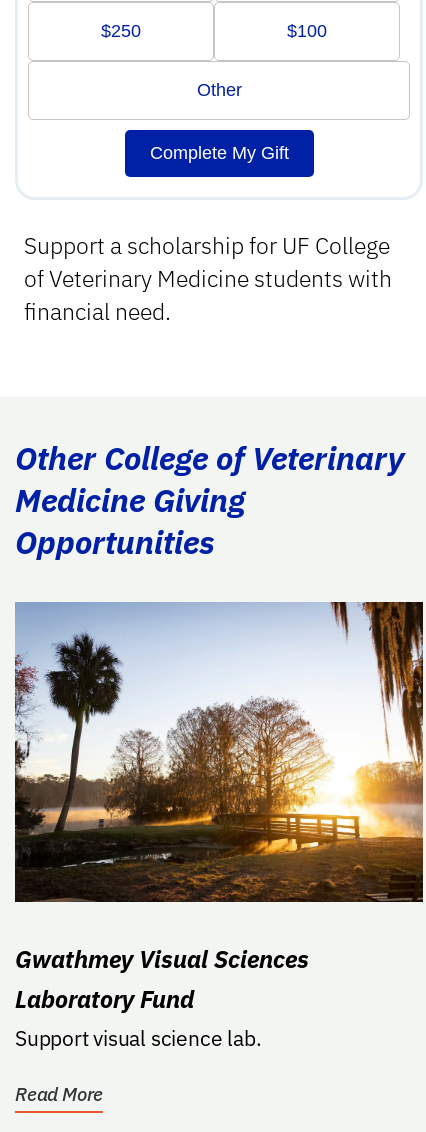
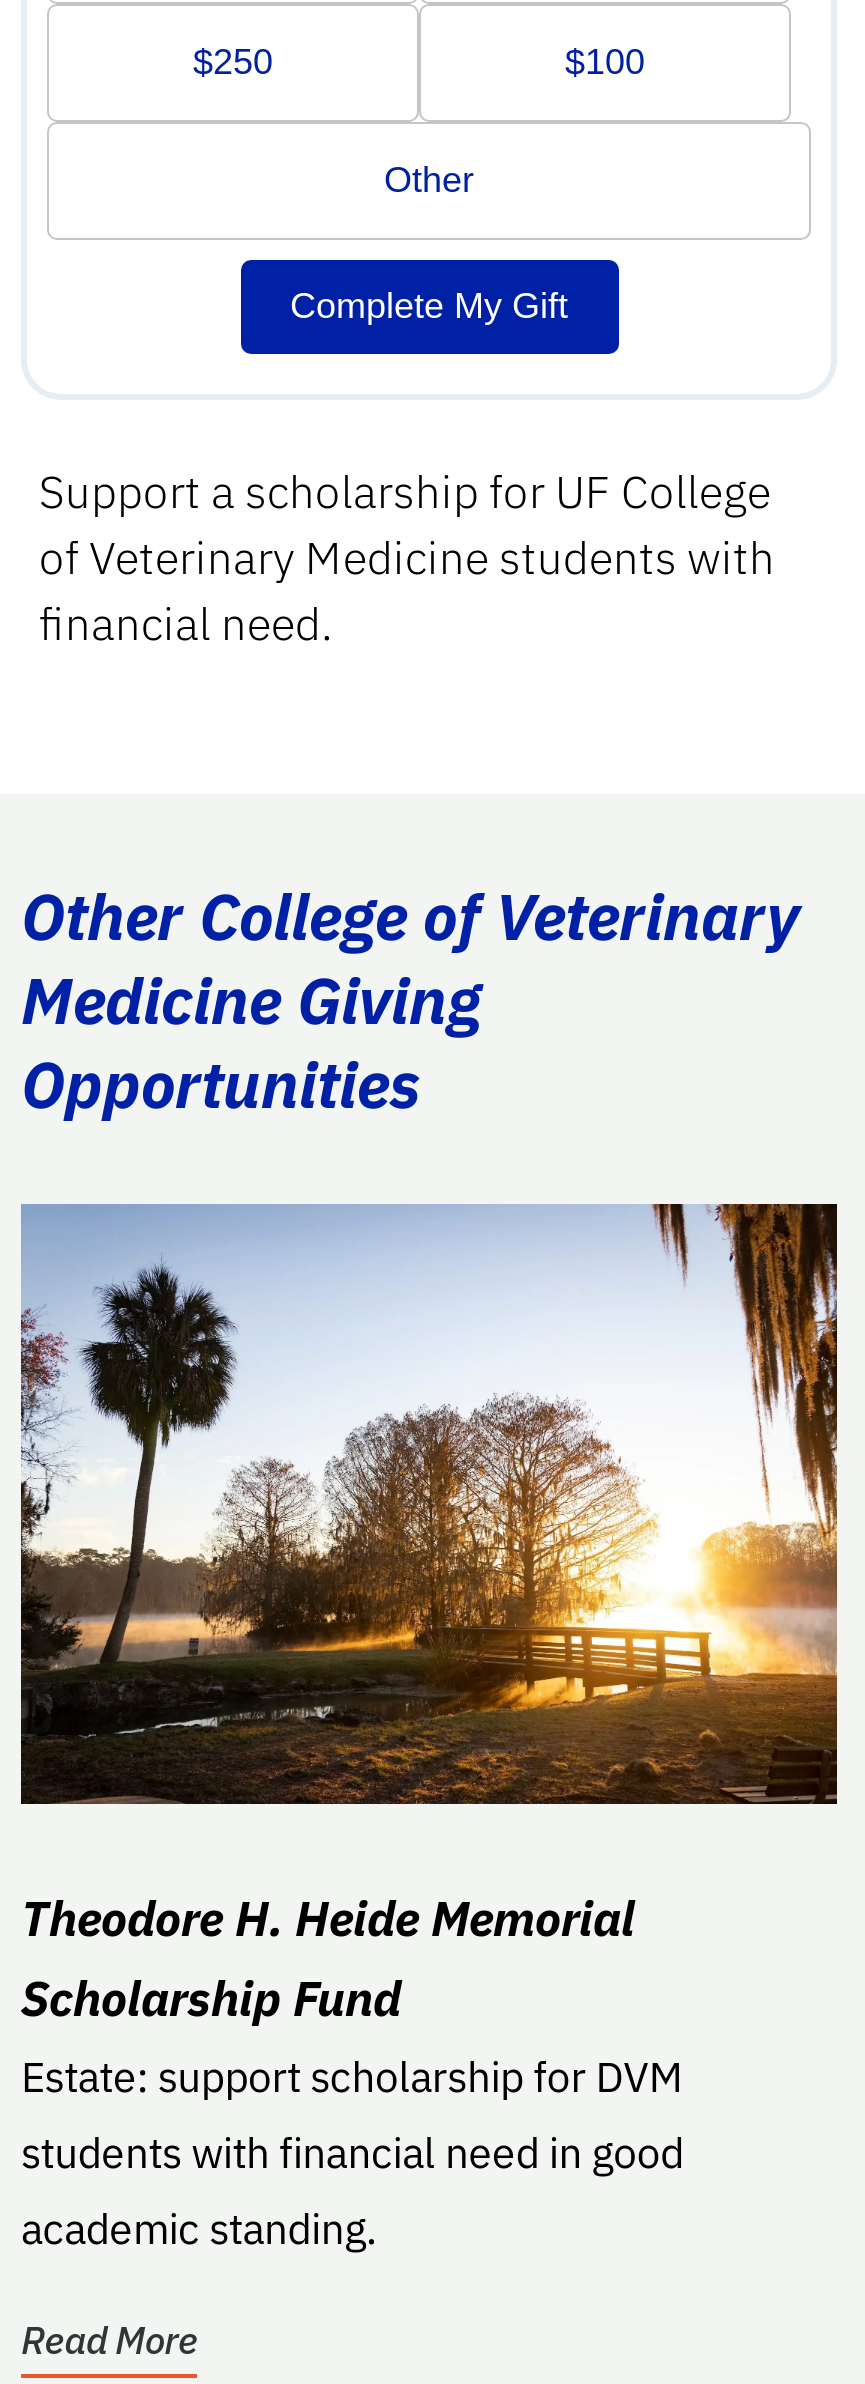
- Gwathmey Visual Sciences
- Laboratory Fund
- Support visual science lab.
+ Theodore H. Heide Memorial
+ Scholarship Fund
+ Estate: support scholarship for DVM
+ students with financial need in good
+ academic standing.
